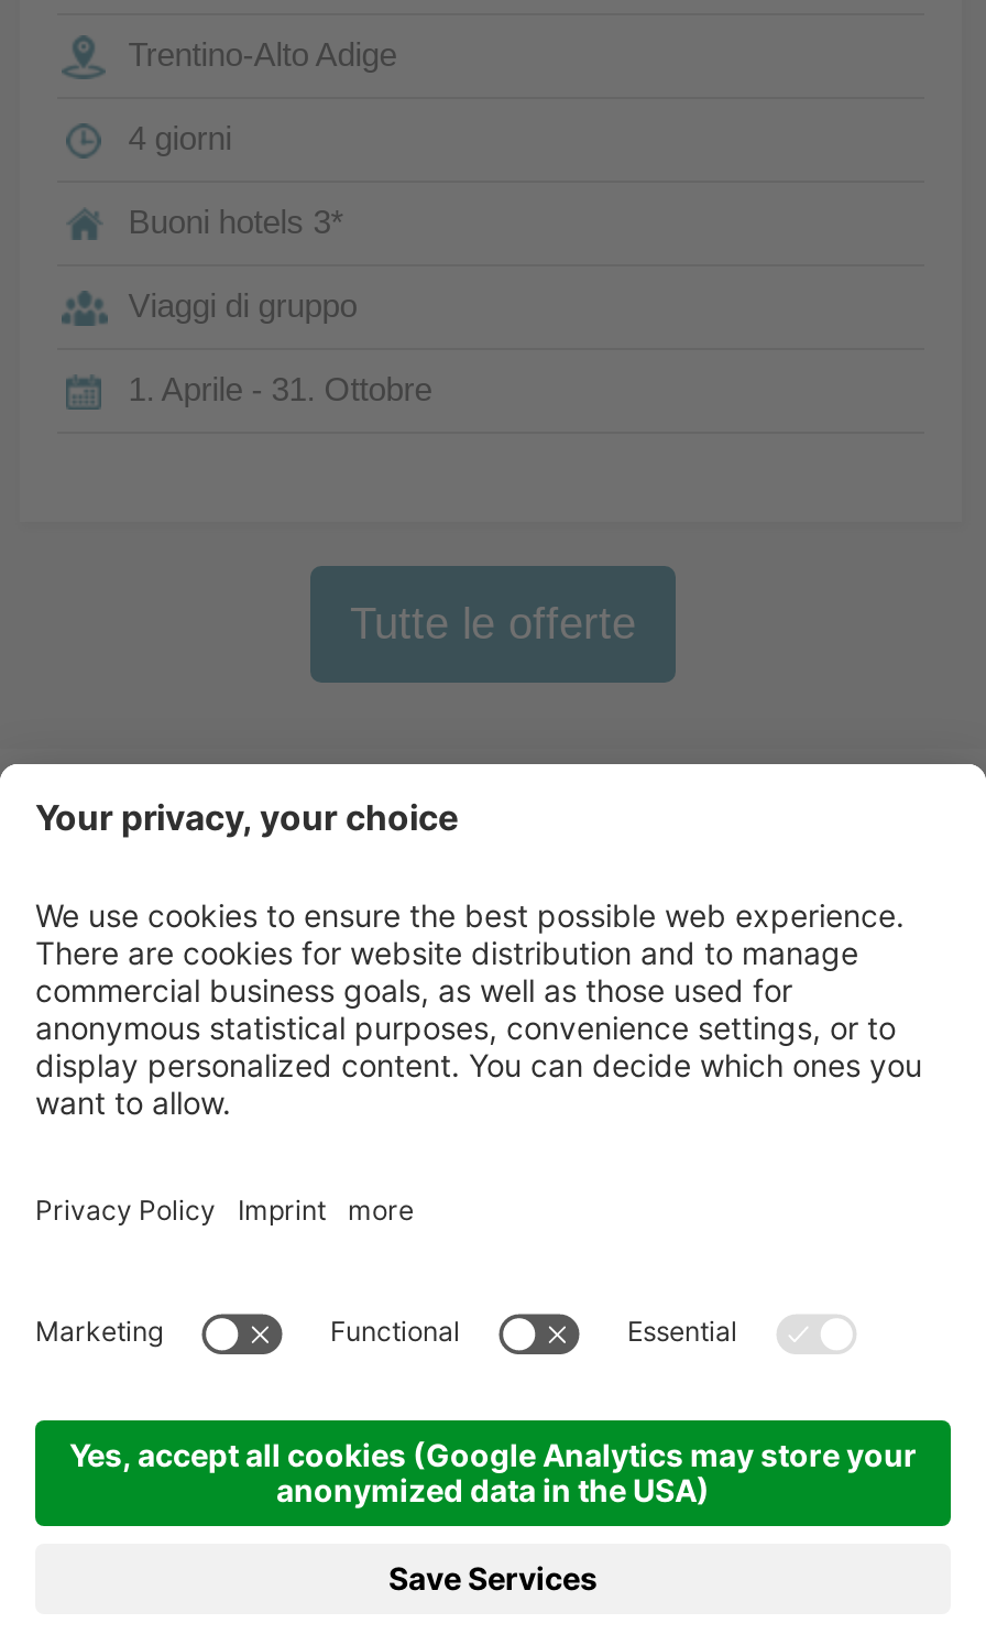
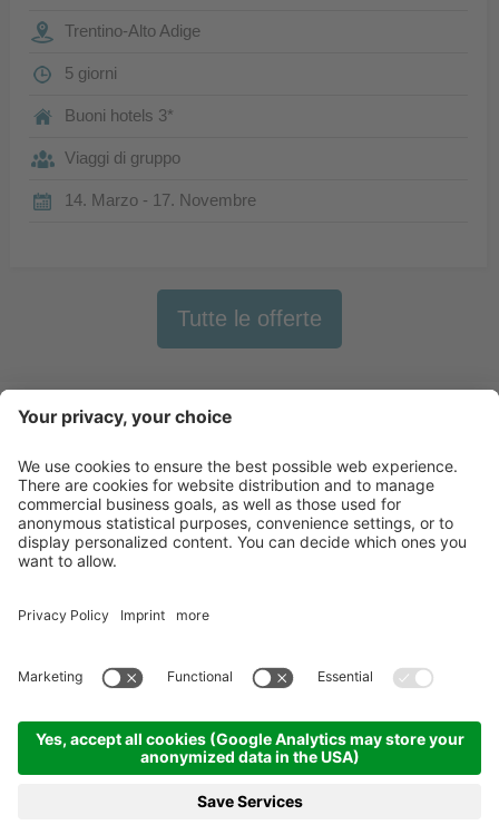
- 4 giorni
+ 5 giorni

- 1. Aprile - 31. Ottobre
+ 14. Marzo - 17. Novembre
